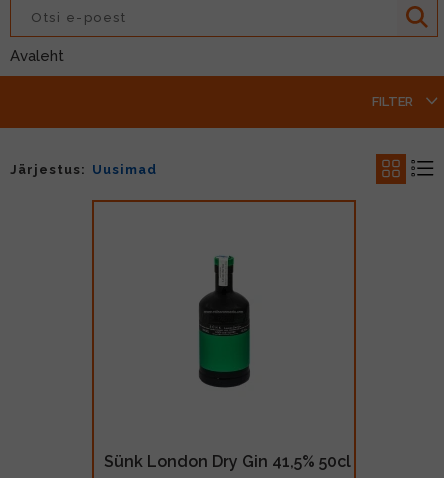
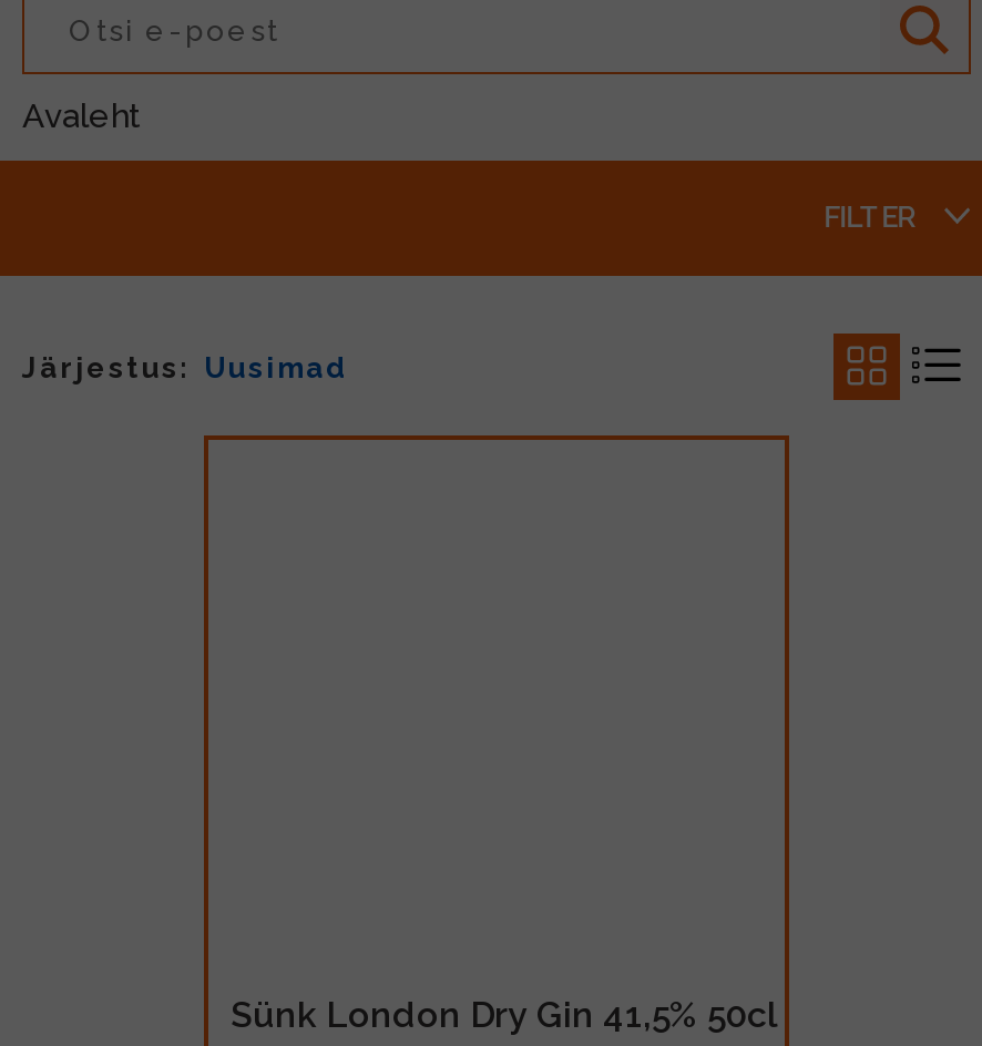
- [image]
